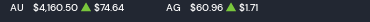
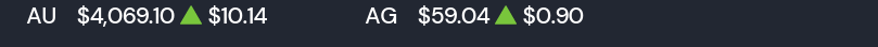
- $4,160.50
+ $4,069.10

- $74.64
+ $10.14

- $60.96
+ $59.04

- $1.71
+ $0.90
